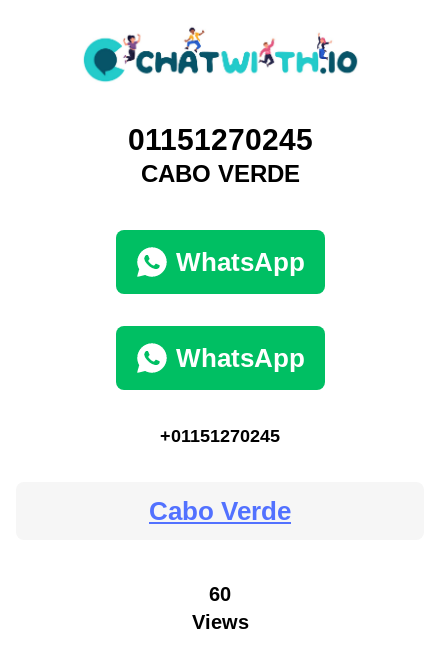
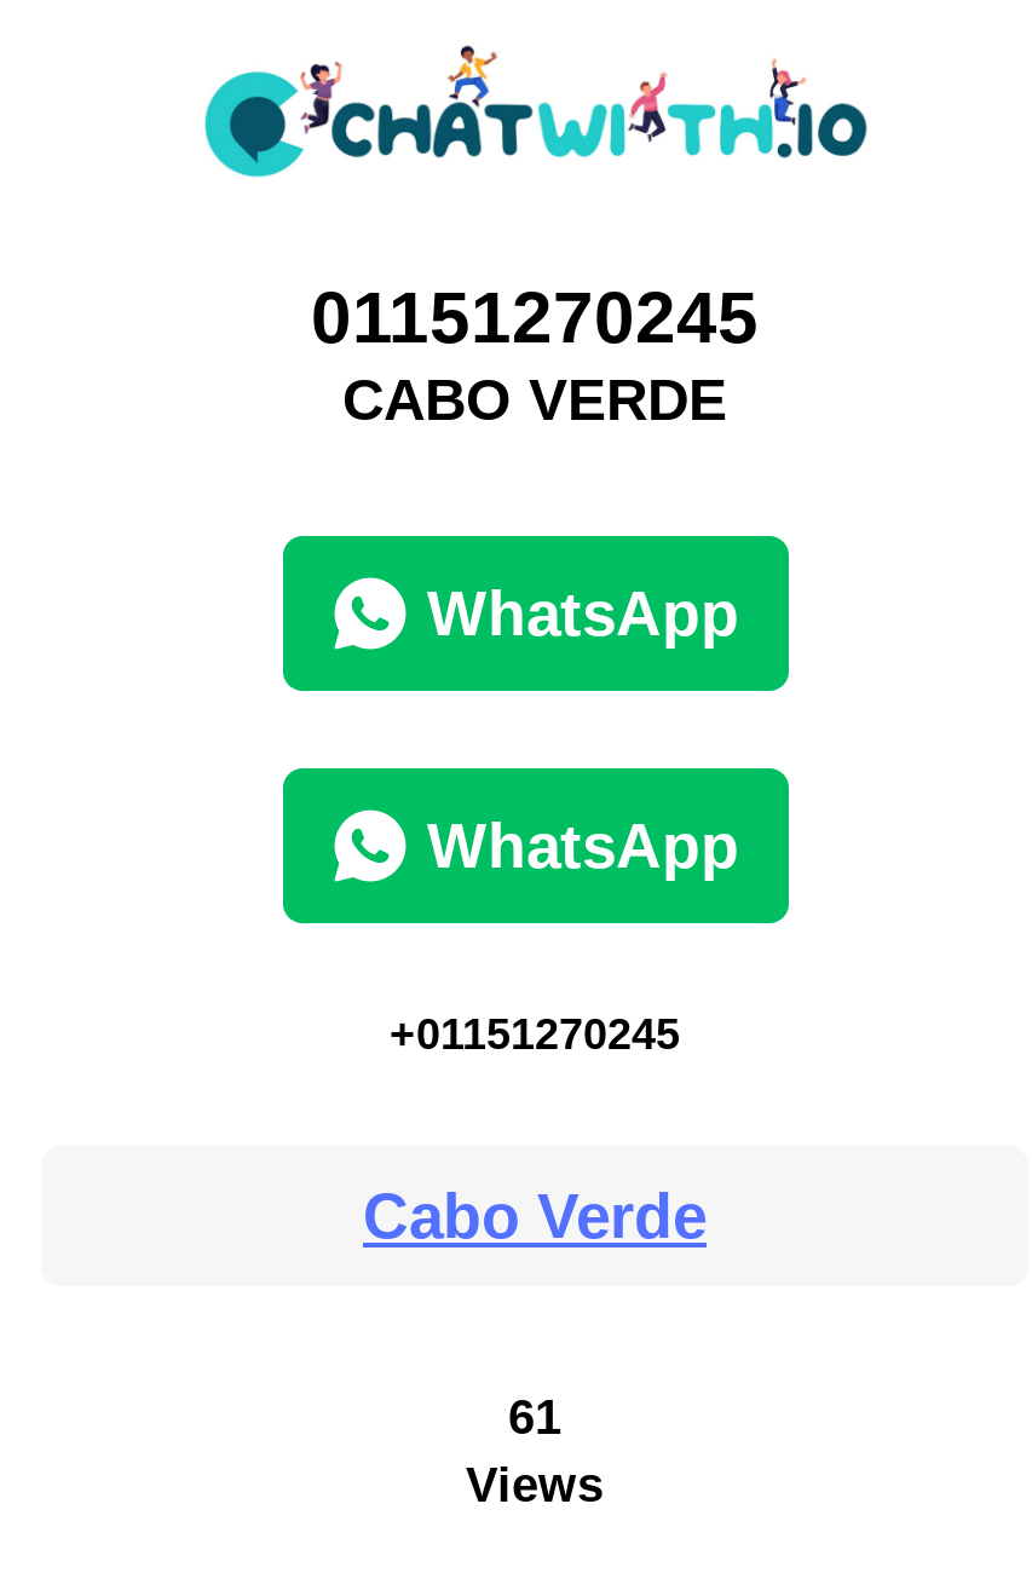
- 60
+ 61
